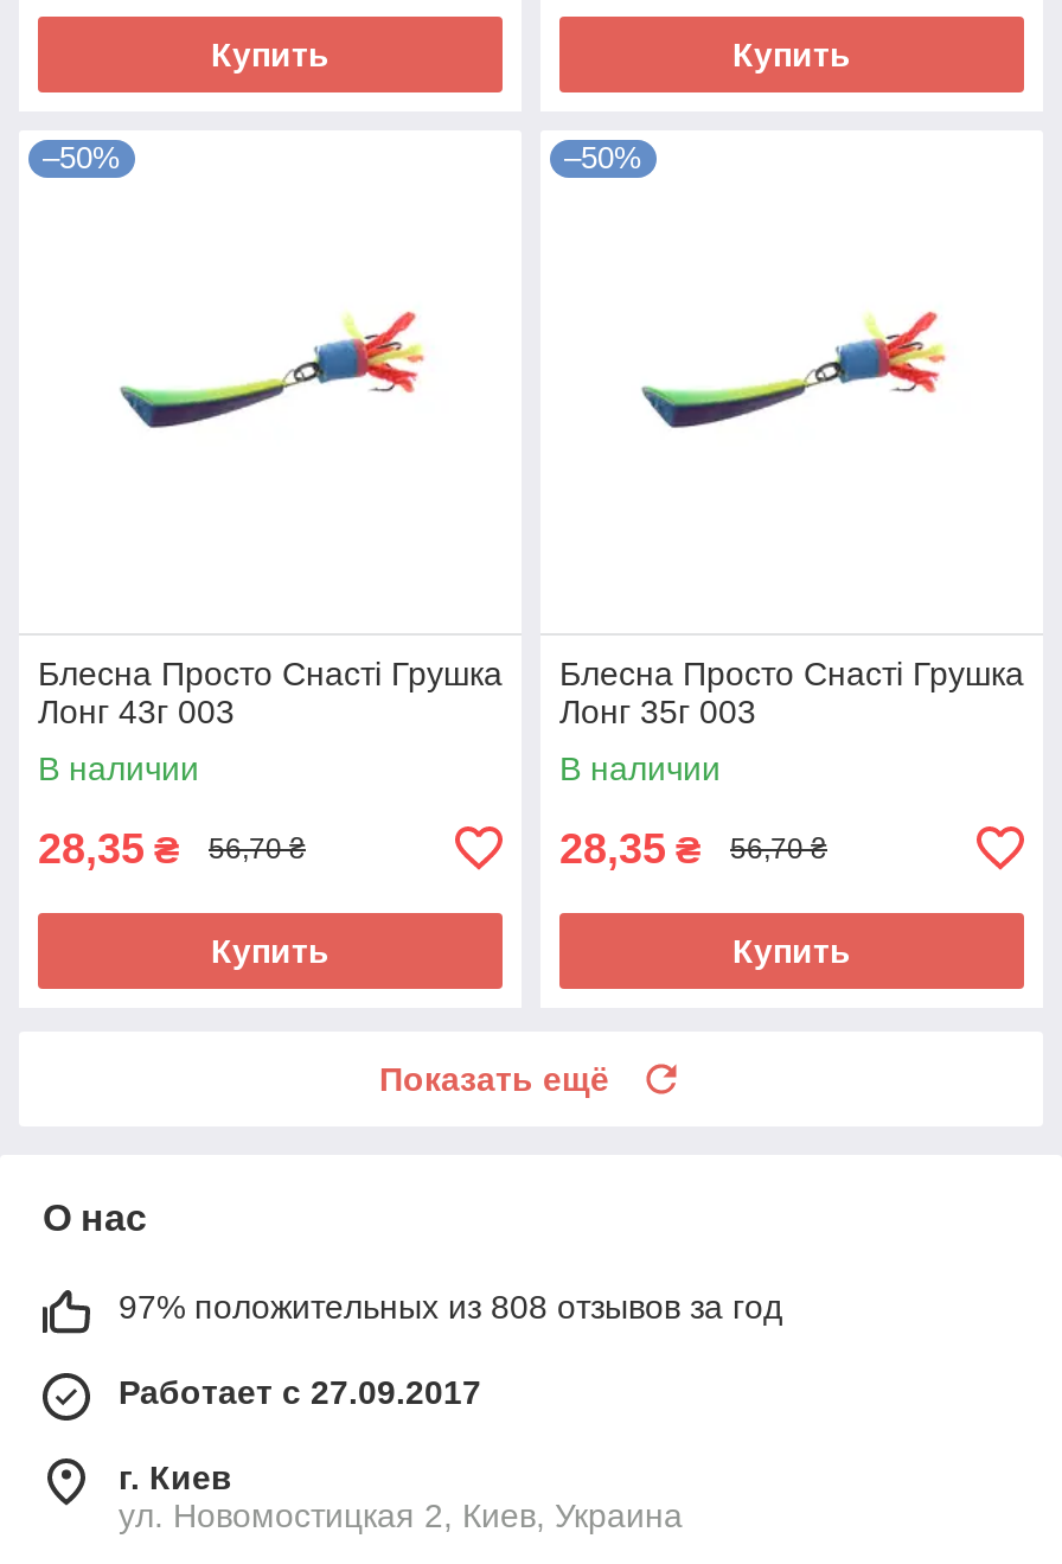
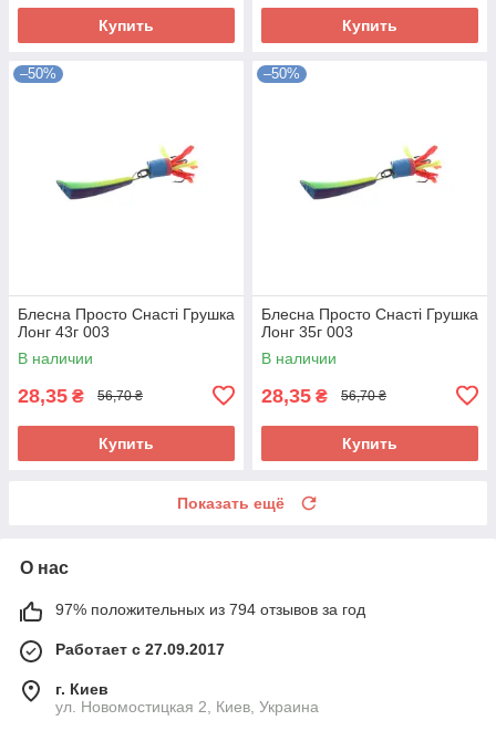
- 97% положительных из 808 отзывов за год
+ 97% положительных из 794 отзывов за год
